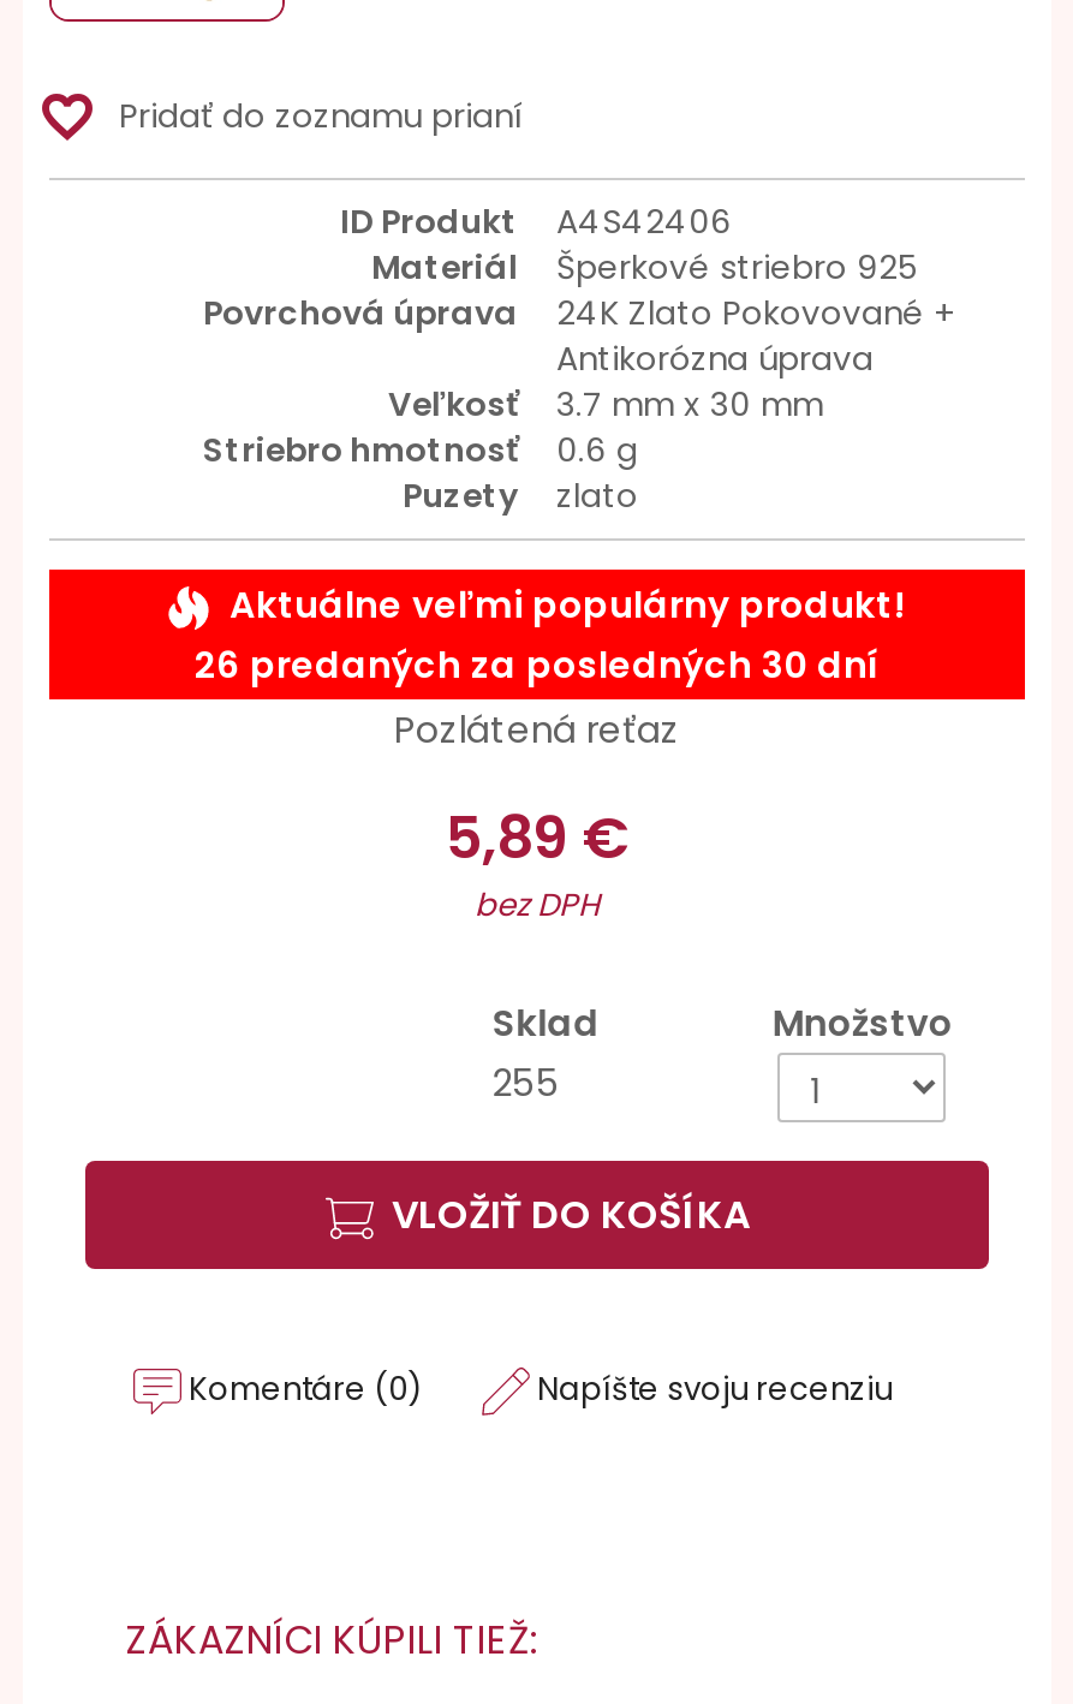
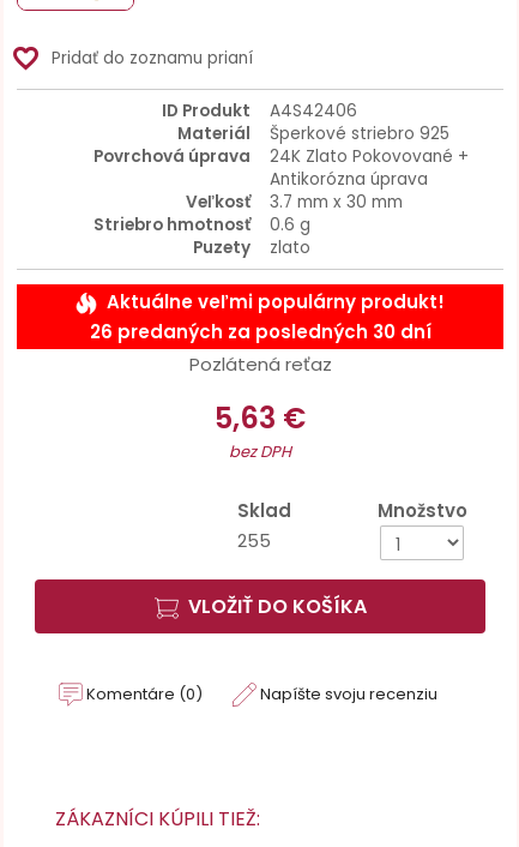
- 5,89 €
+ 5,63 €
